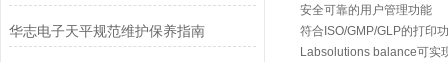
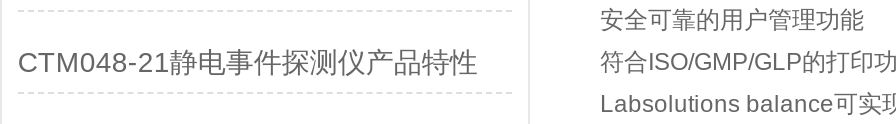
- 华志电子天平规范维护保养指南
+ CTM048-21静电事件探测仪产品特性
